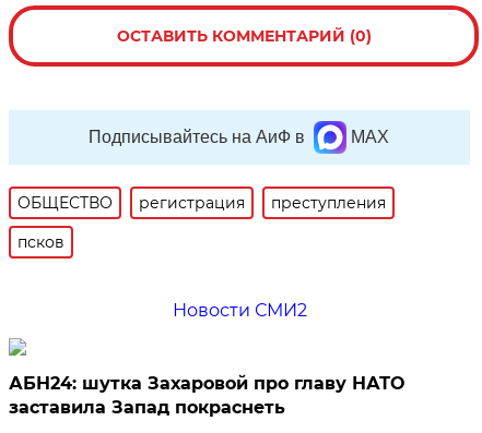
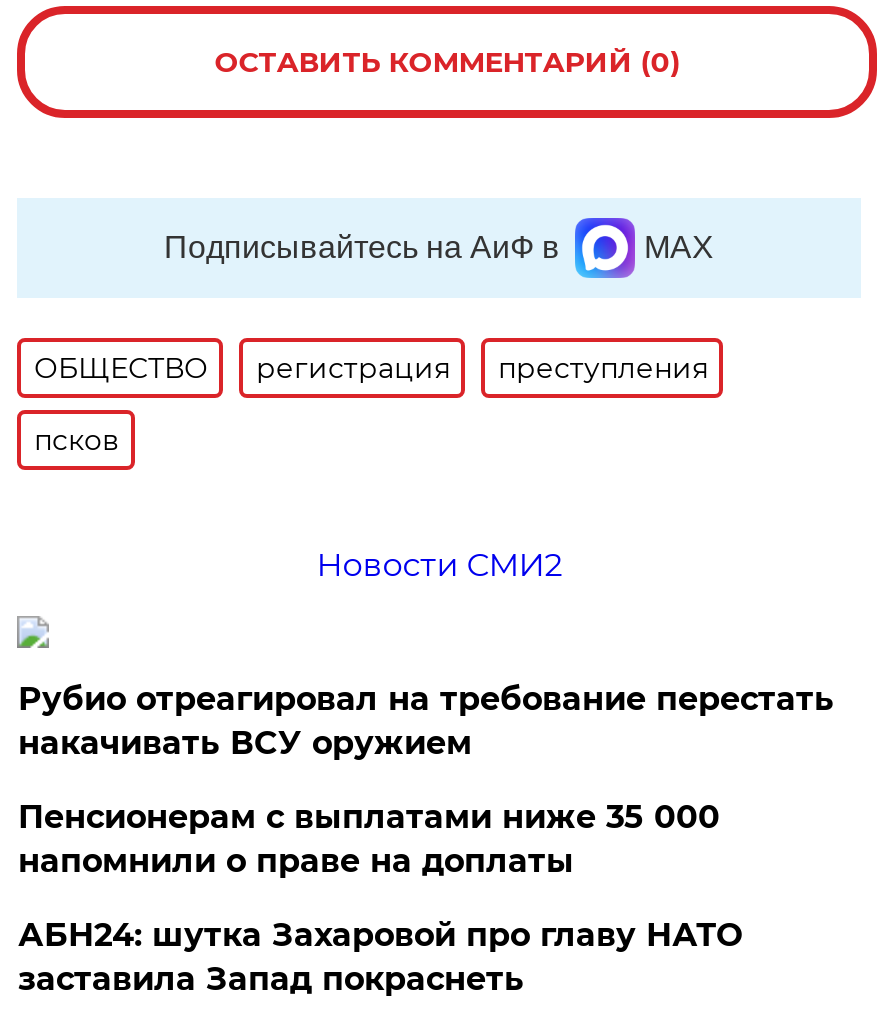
+ Рубио отреагировал на требование перестать
+ накачивать ВСУ оружием
+ Пенсионерам с выплатами ниже 35 000
+ напомнили о праве на доплаты
